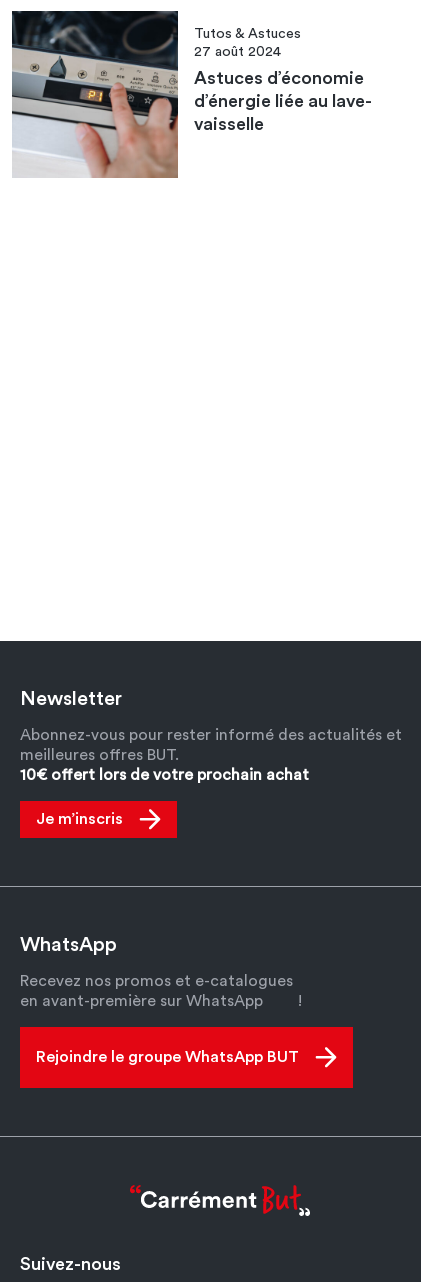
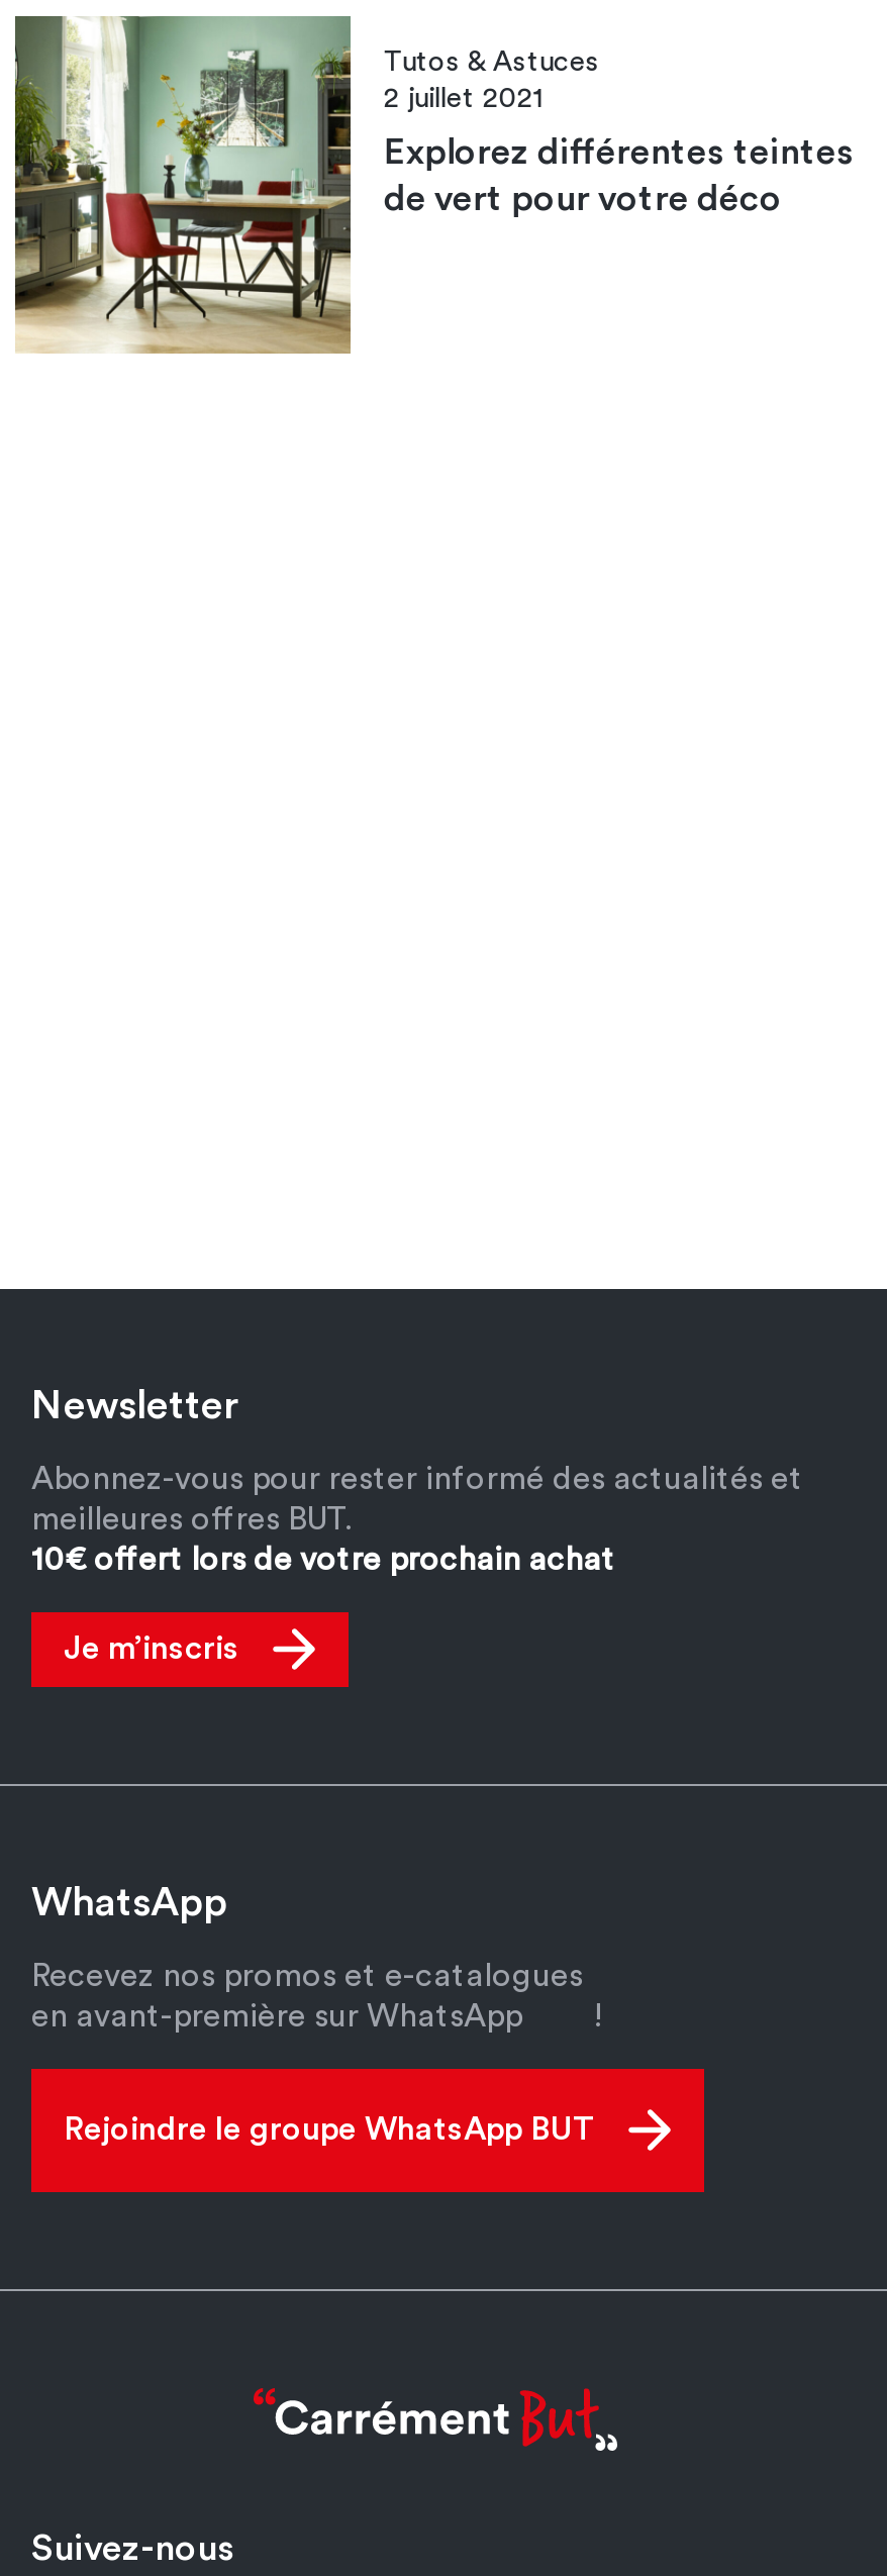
- [image]
- 27 août 2024
+ [image]
+ 2 juillet 2021

- Astuces d’économie
- d’énergie liée au lave-
- vaisselle
+ Explorez différentes teintes
+ de vert pour votre déco
